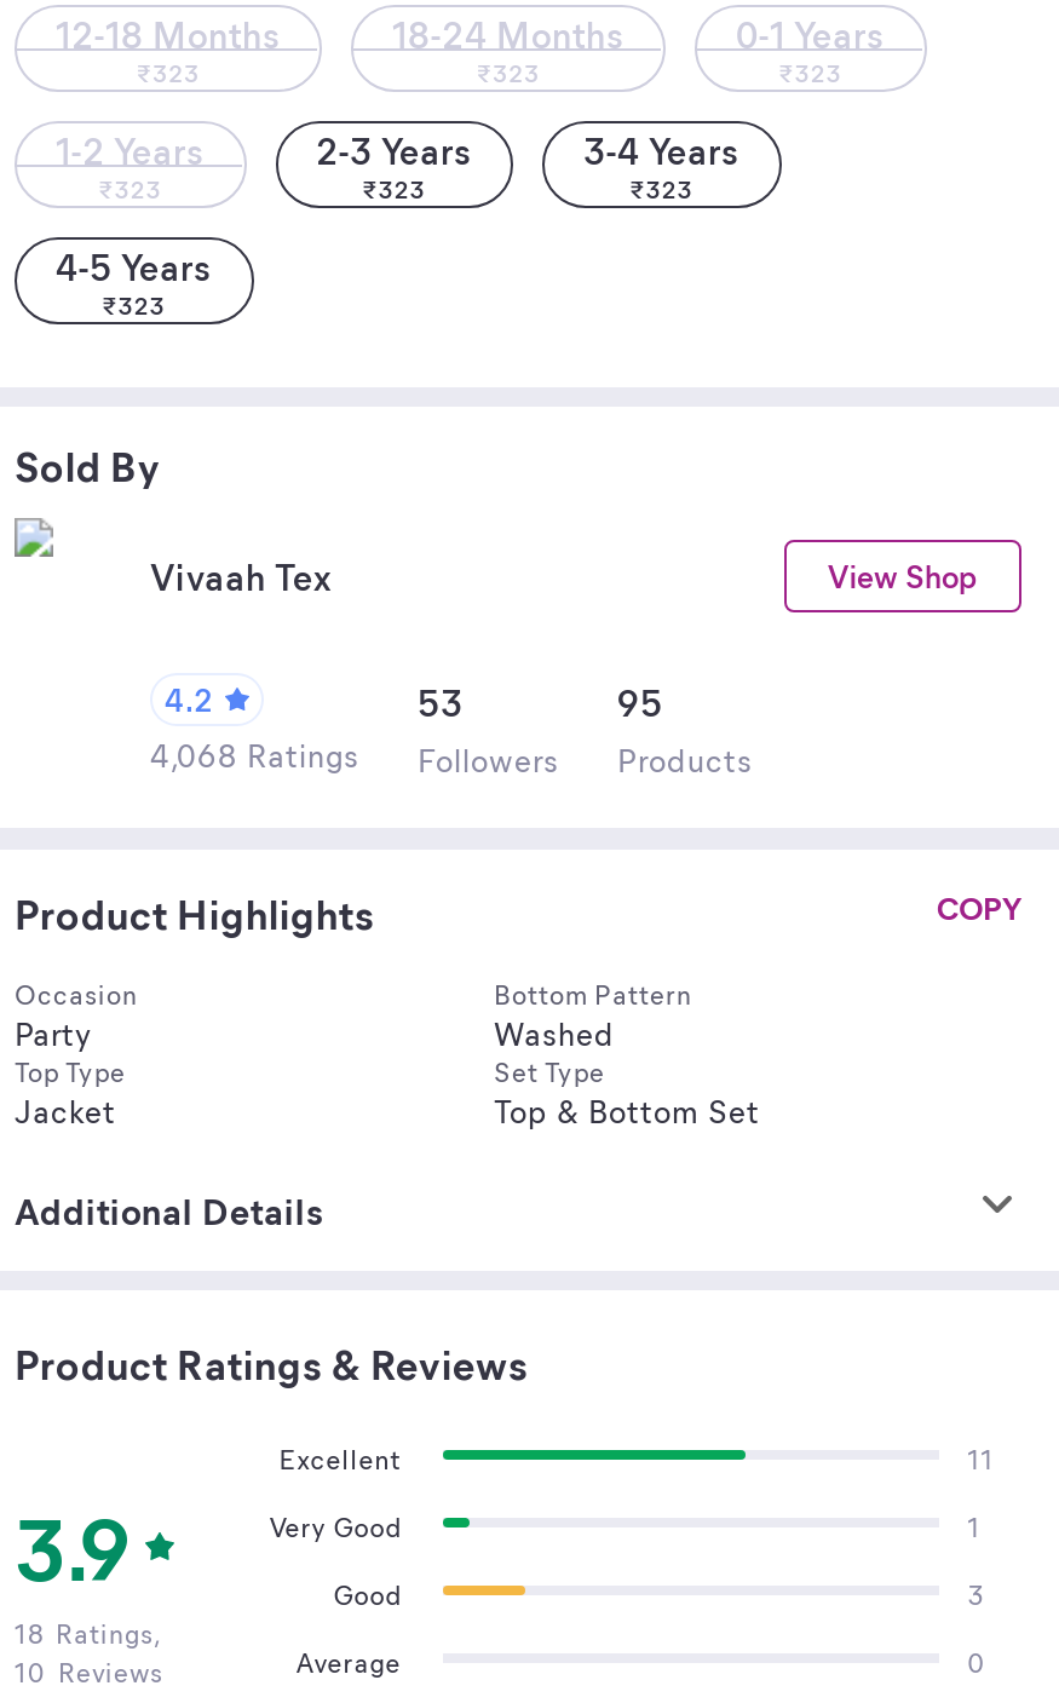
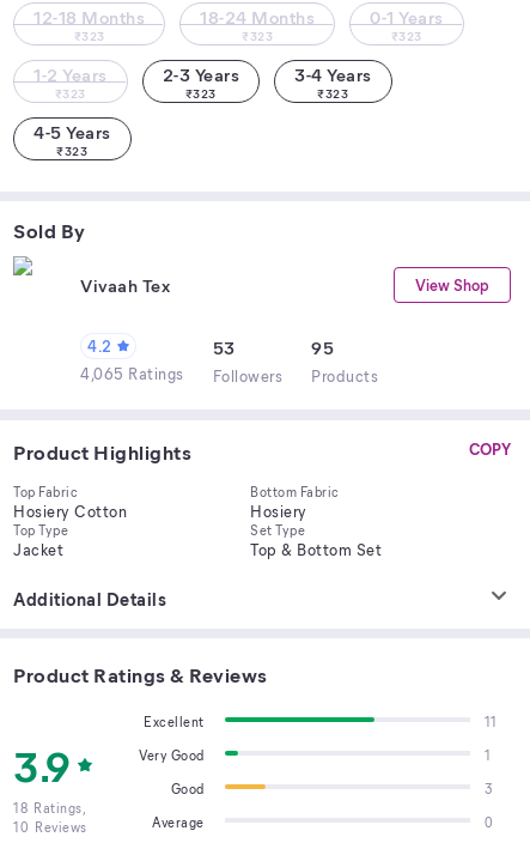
- 4,068 Ratings Followers Products
+ 4,065 Ratings Followers Products

- Occasion
- Party
+ Top Fabric
+ Hosiery Cotton

- Bottom Pattern
- Washed
+ Bottom Fabric
+ Hosiery
